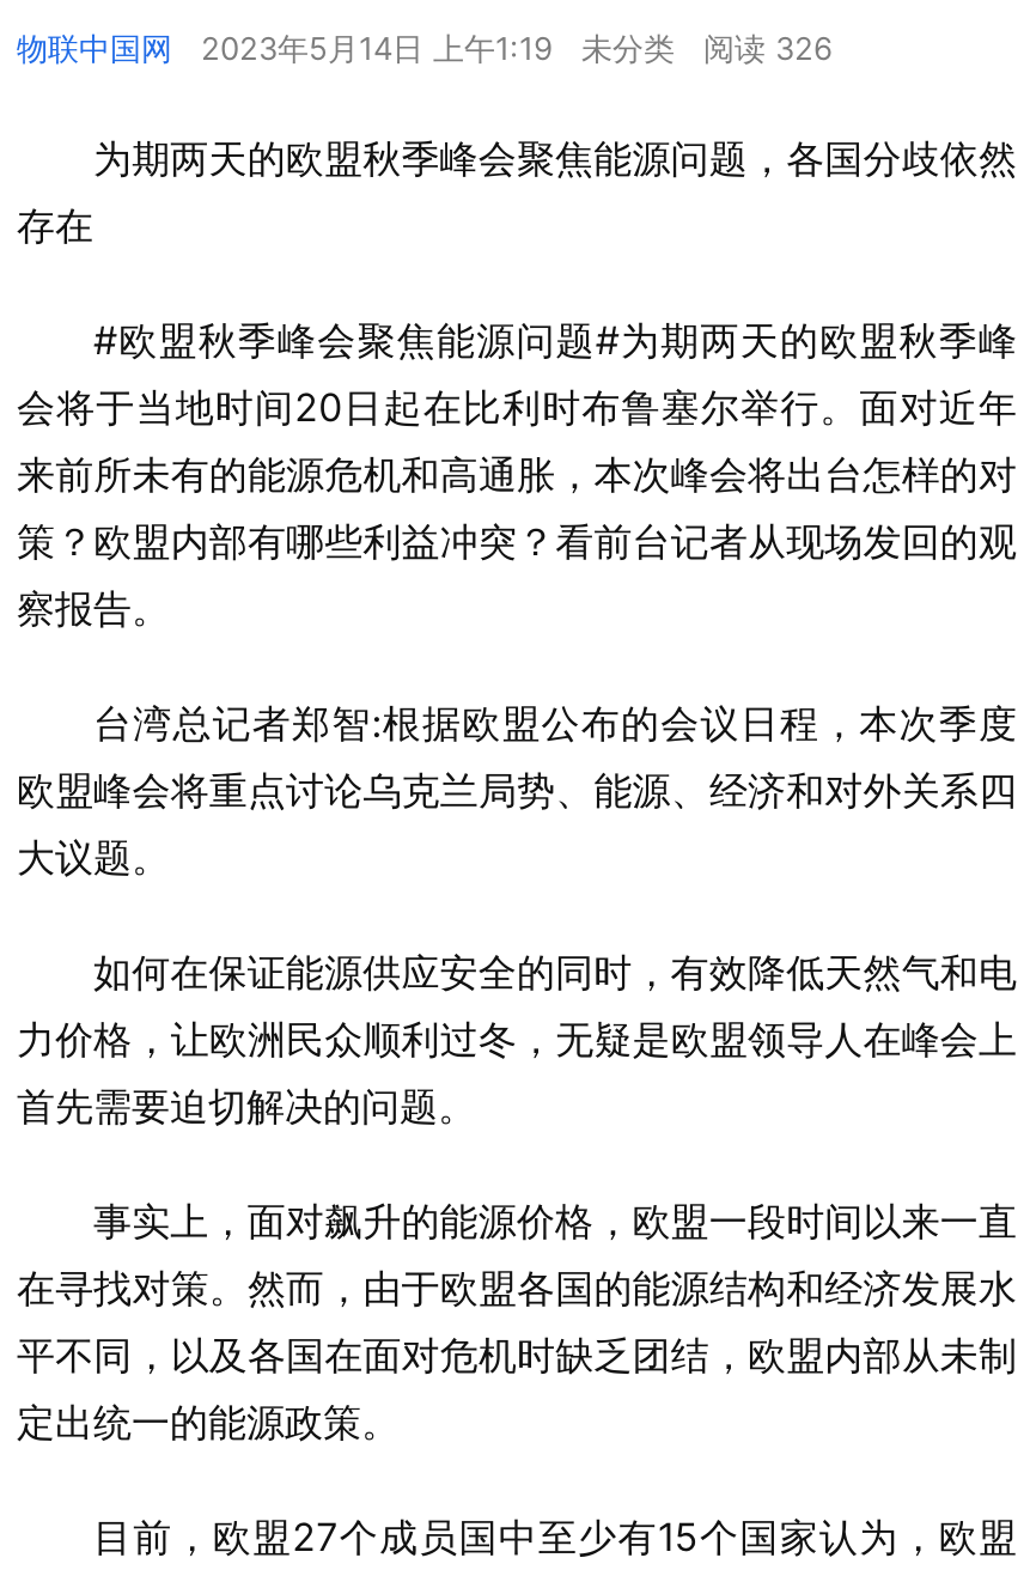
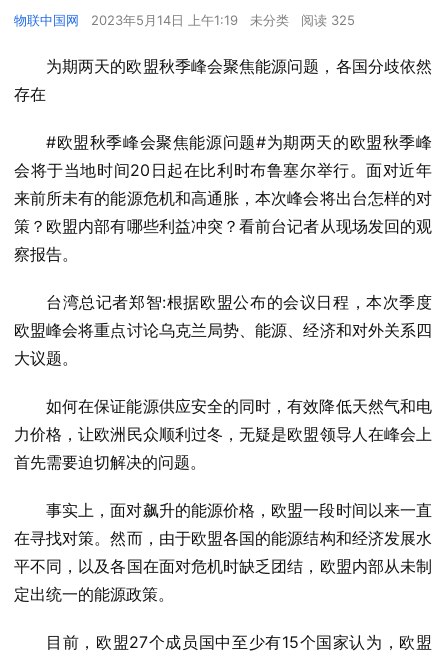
- 物联中国网 2023年5月14日 上午1:19 未分类 阅读 326
+ 物联中国网 2023年5月14日 上午1:19 未分类 阅读 325
